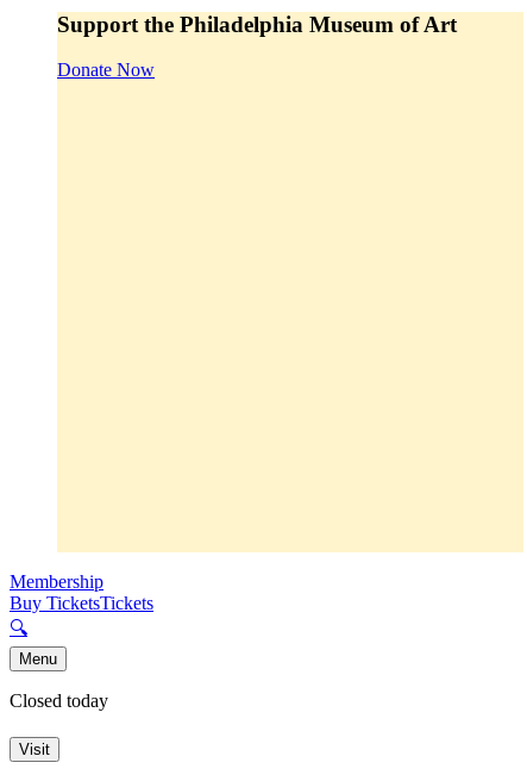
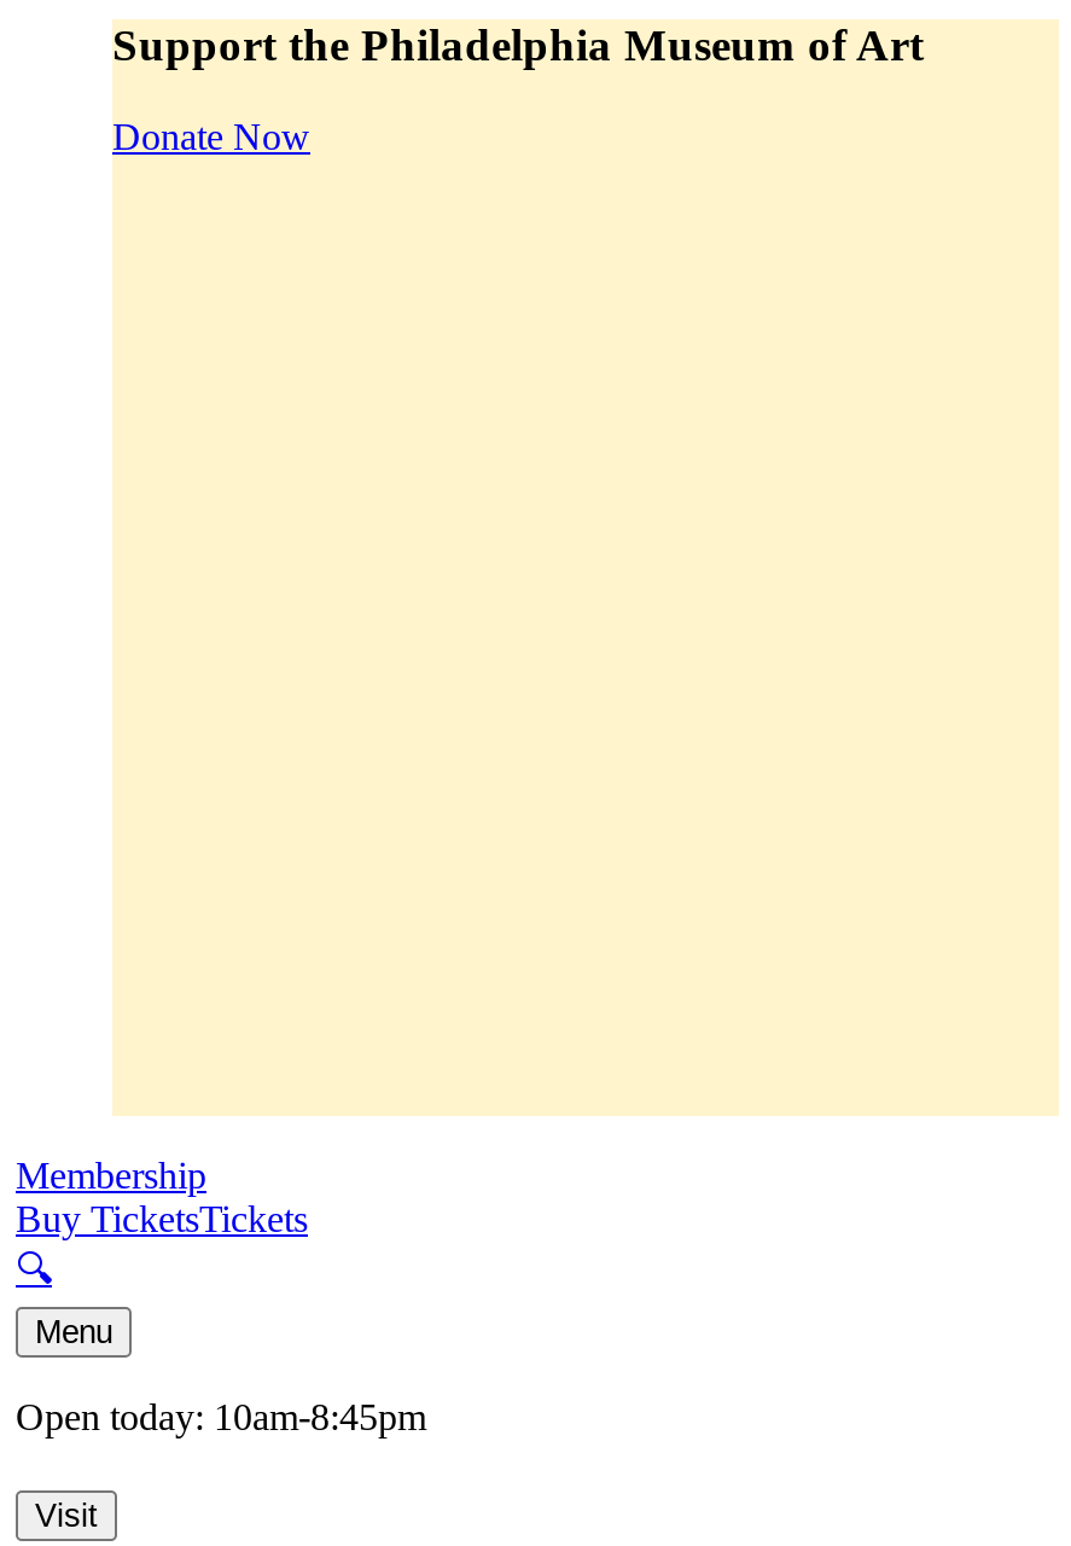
- Closed today
+ Open today: 10am-8:45pm
